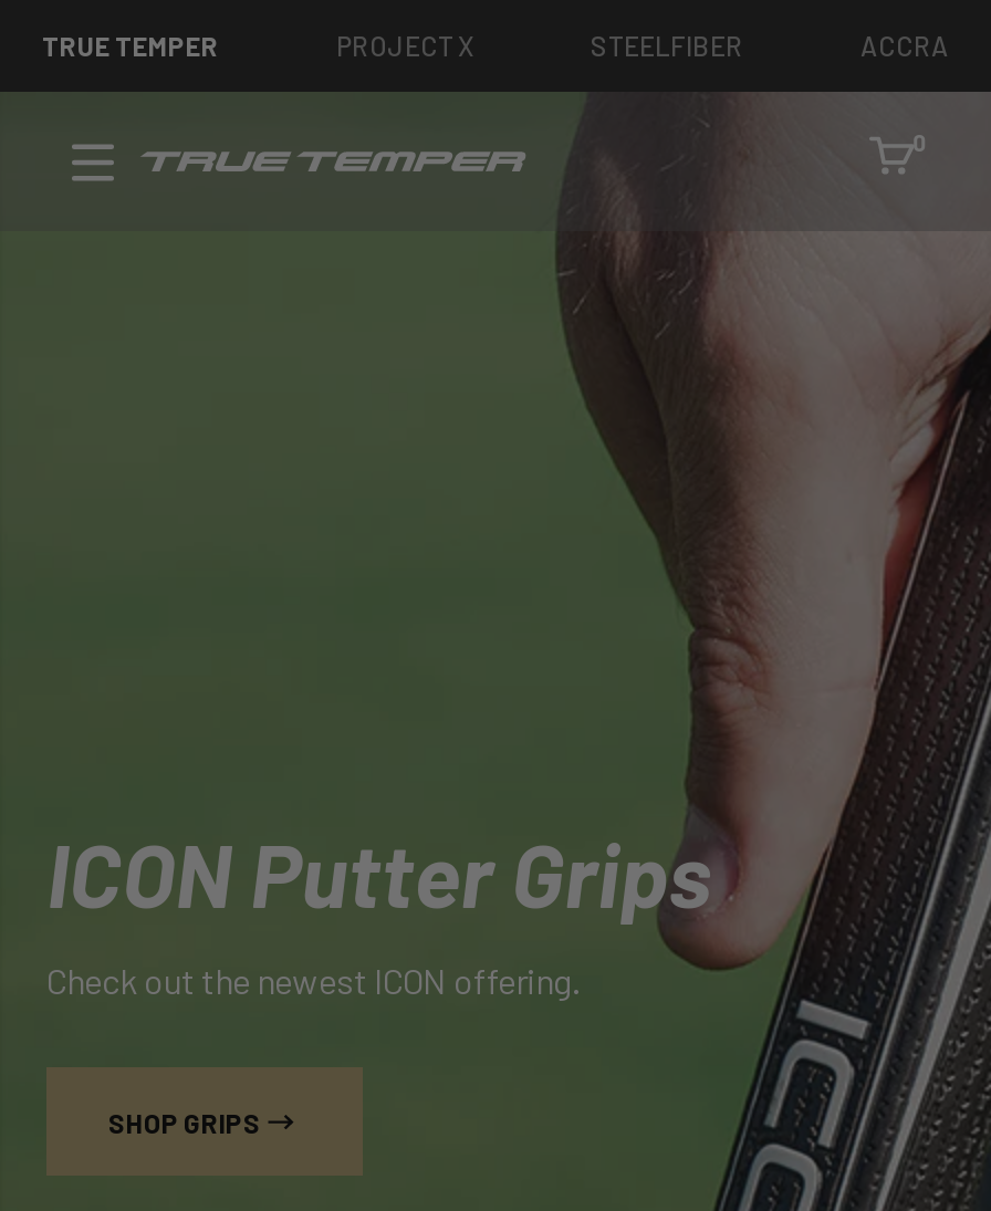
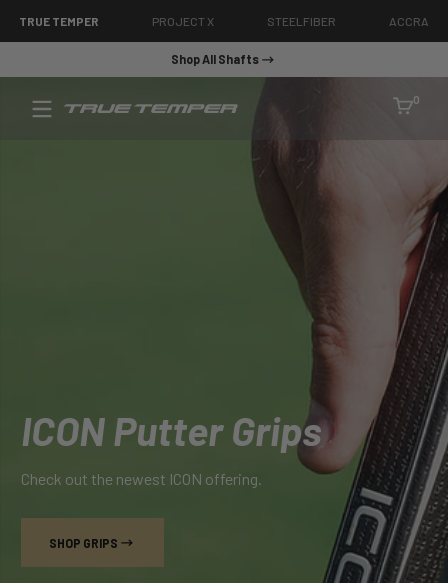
+ Shop All Shafts
